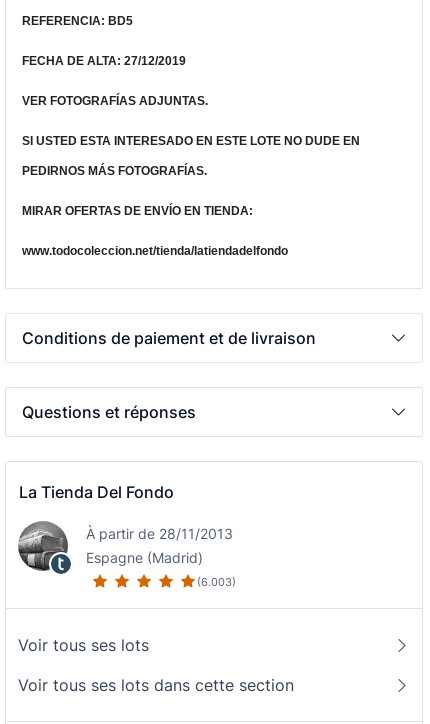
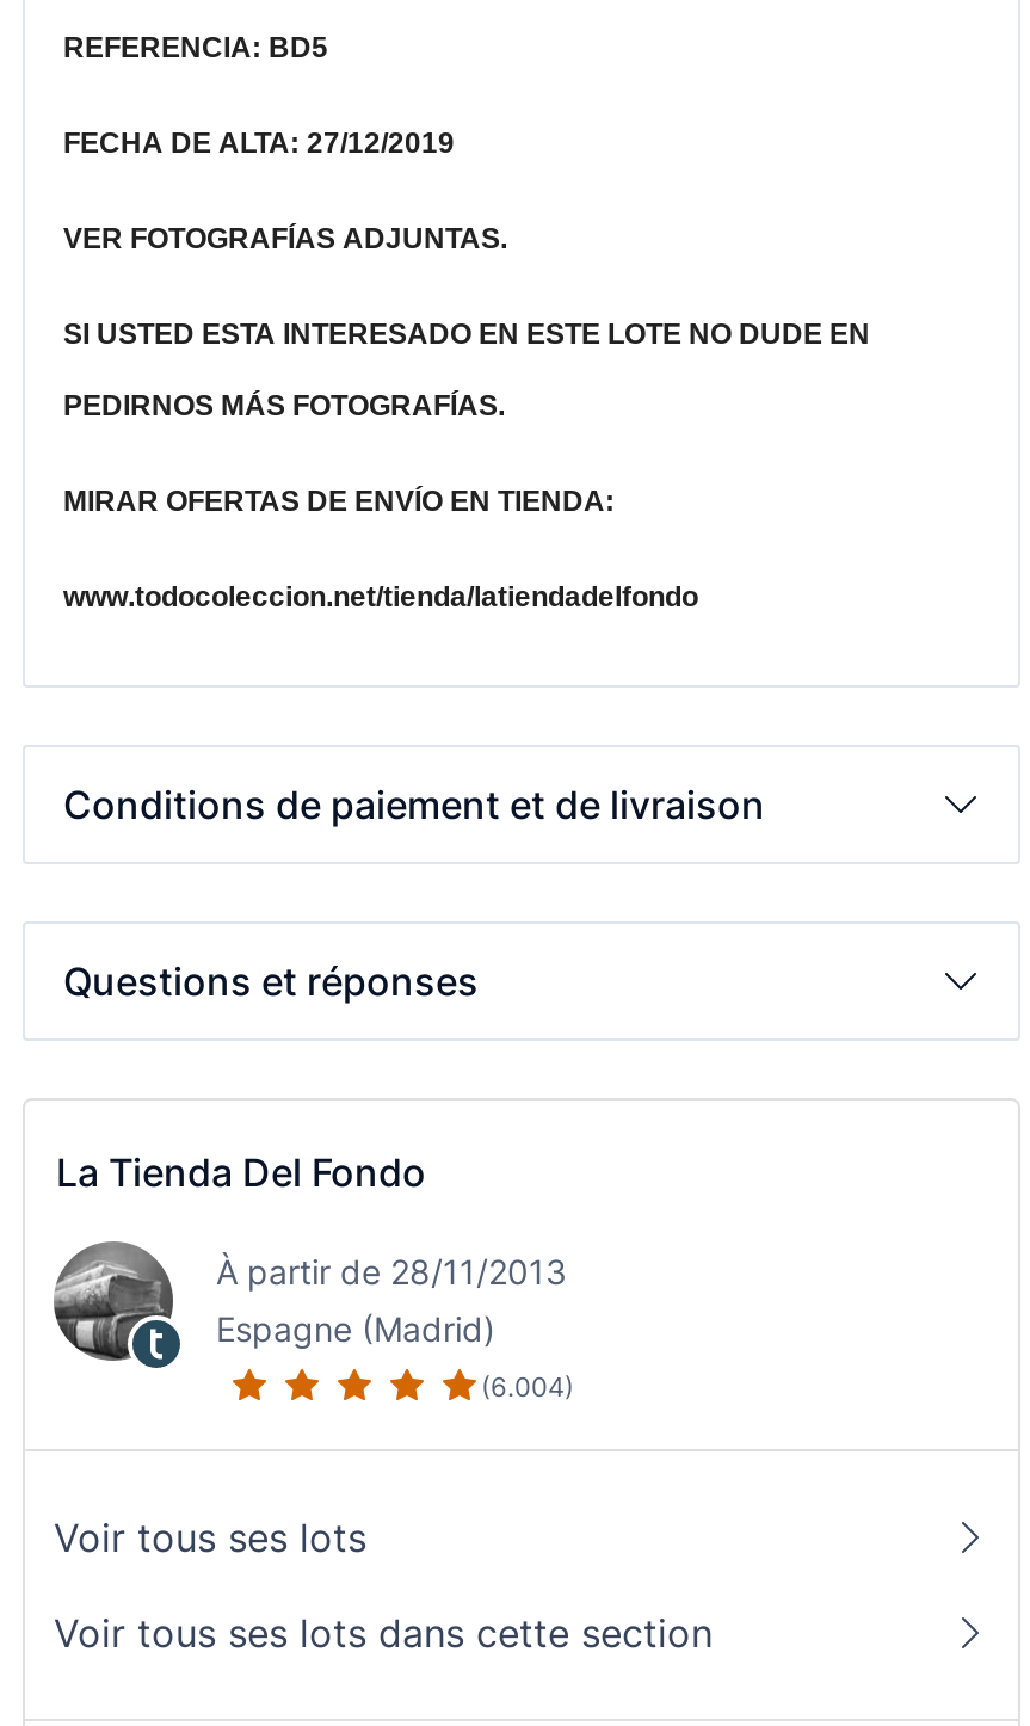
- (6.003)
+ (6.004)
